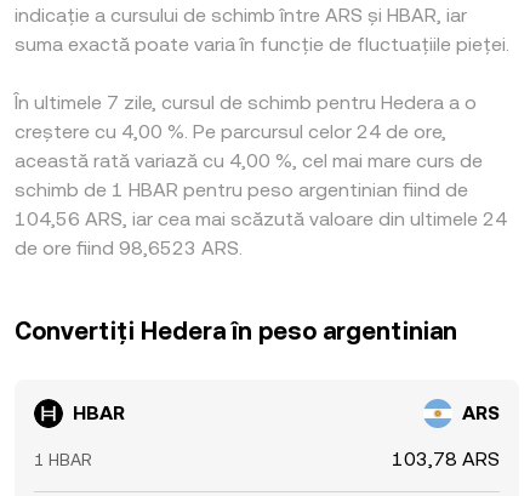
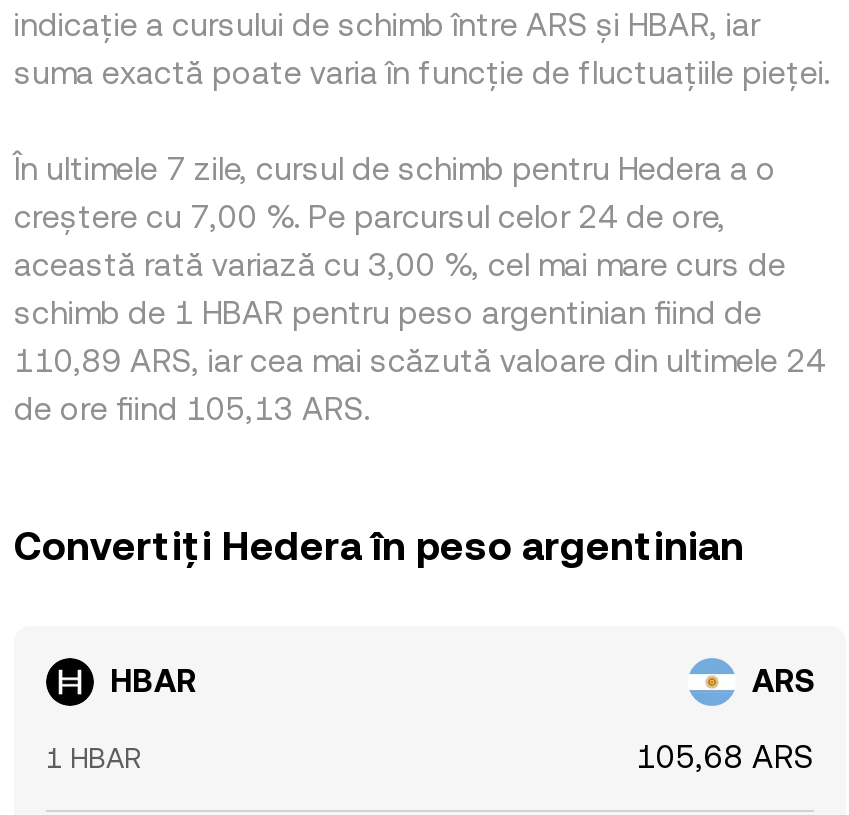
- creștere cu 4,00 %. Pe parcursul celor 24 de ore,
+ creștere cu 7,00 %. Pe parcursul celor 24 de ore,

- această rată variază cu 4,00 %, cel mai mare curs de
+ această rată variază cu 3,00 %, cel mai mare curs de

- 104,56 ARS, iar cea mai scăzută valoare din ultimele 24
+ 110,89 ARS, iar cea mai scăzută valoare din ultimele 24

- de ore fiind 98,6523 ARS.
+ de ore fiind 105,13 ARS.

- 103,78 ARS
+ 105,68 ARS
